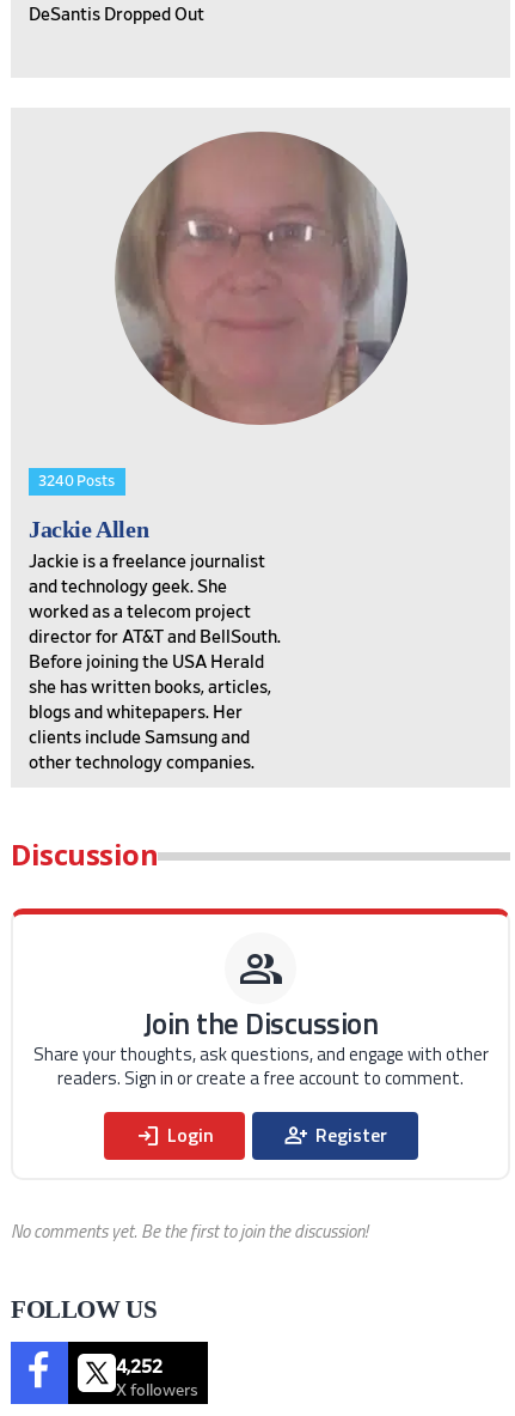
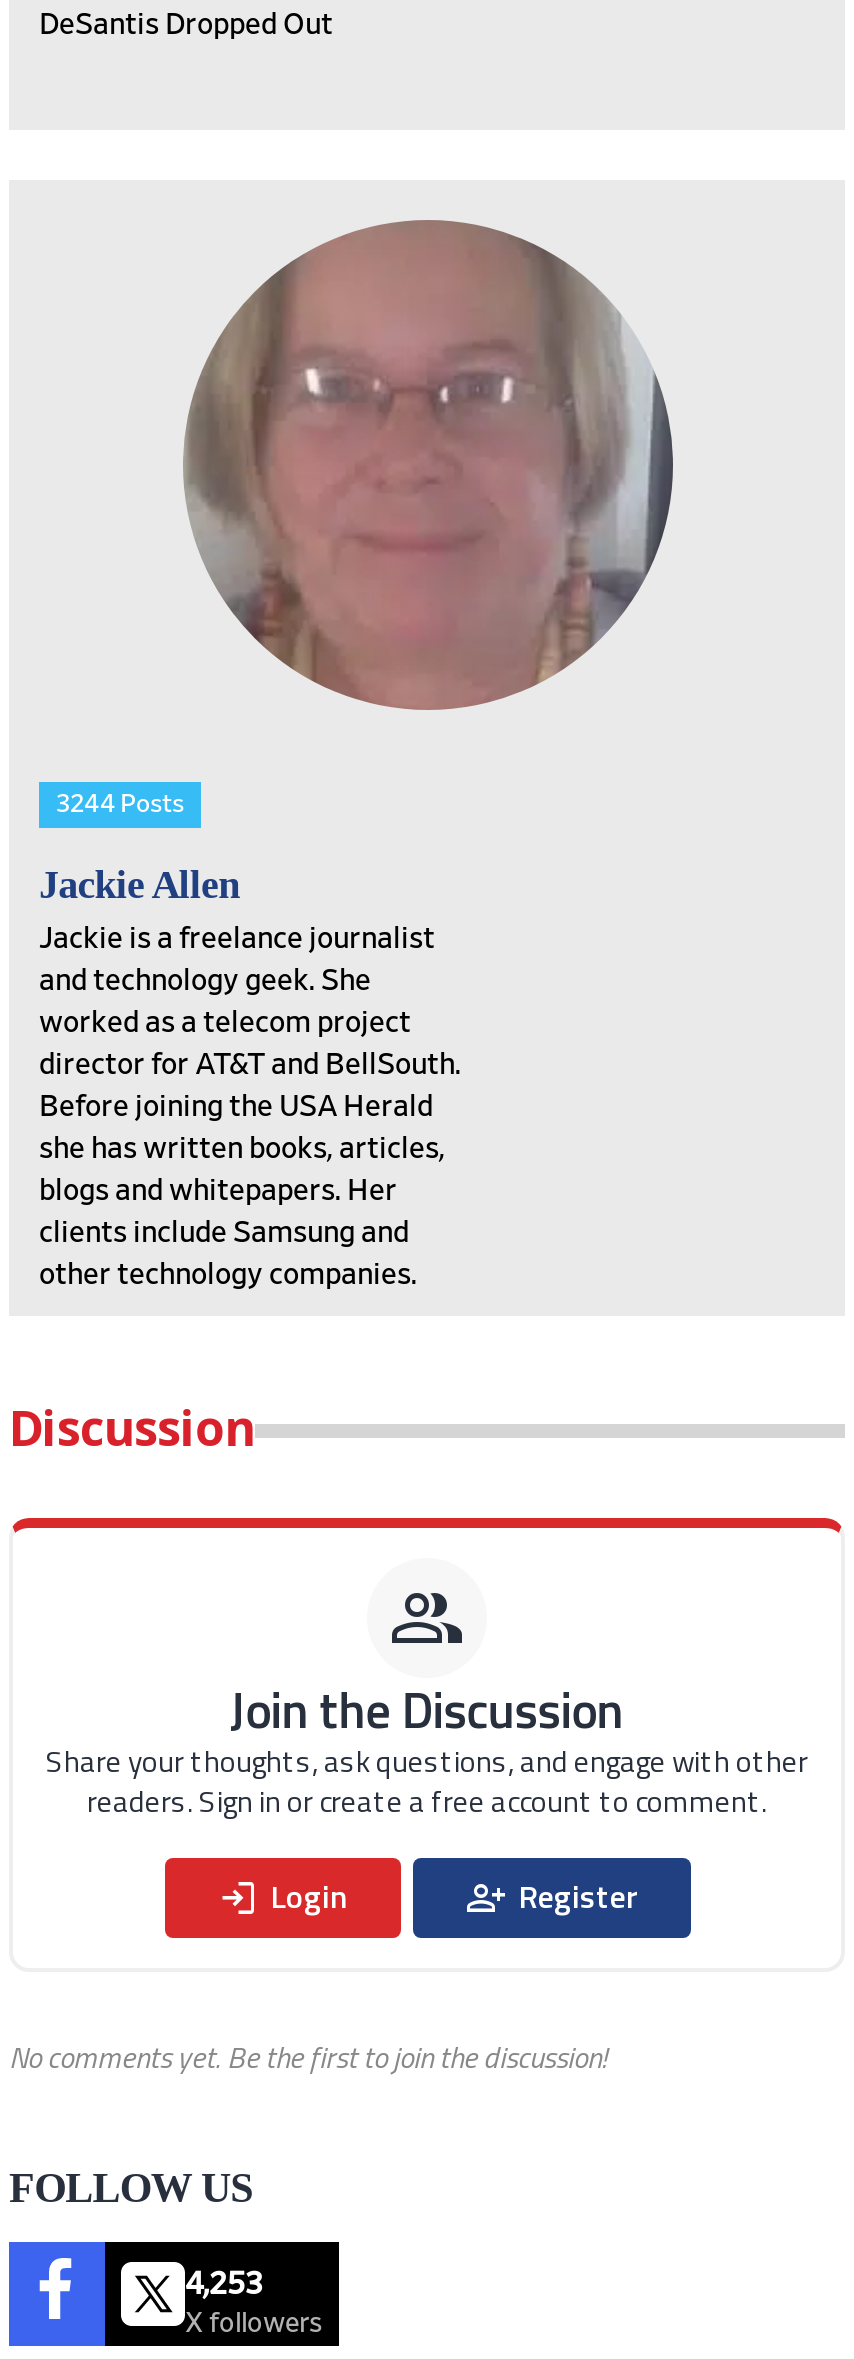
- 3240 Posts
+ 3244 Posts

- 4,252
+ 4,253
